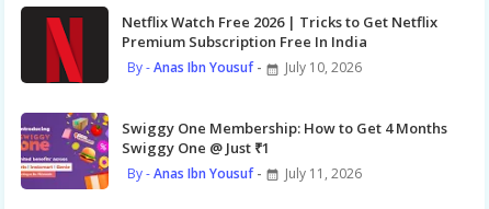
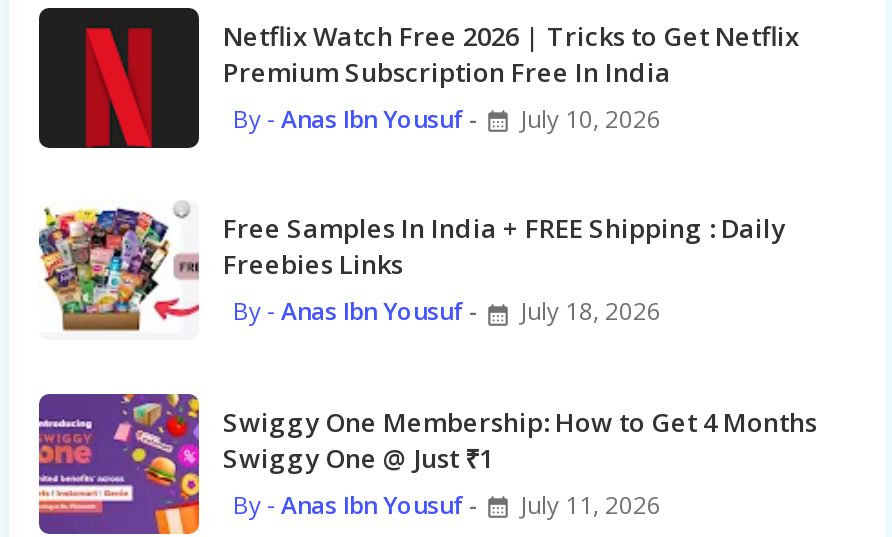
+ [image]
+ Free Samples In India + FREE Shipping : Daily
+ Freebies Links
+ Anas Ibn Yousuf
+ July 18, 2026
